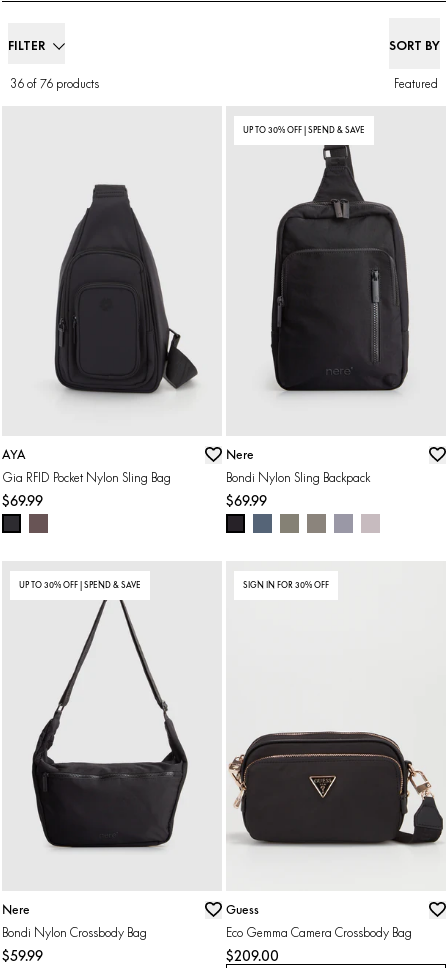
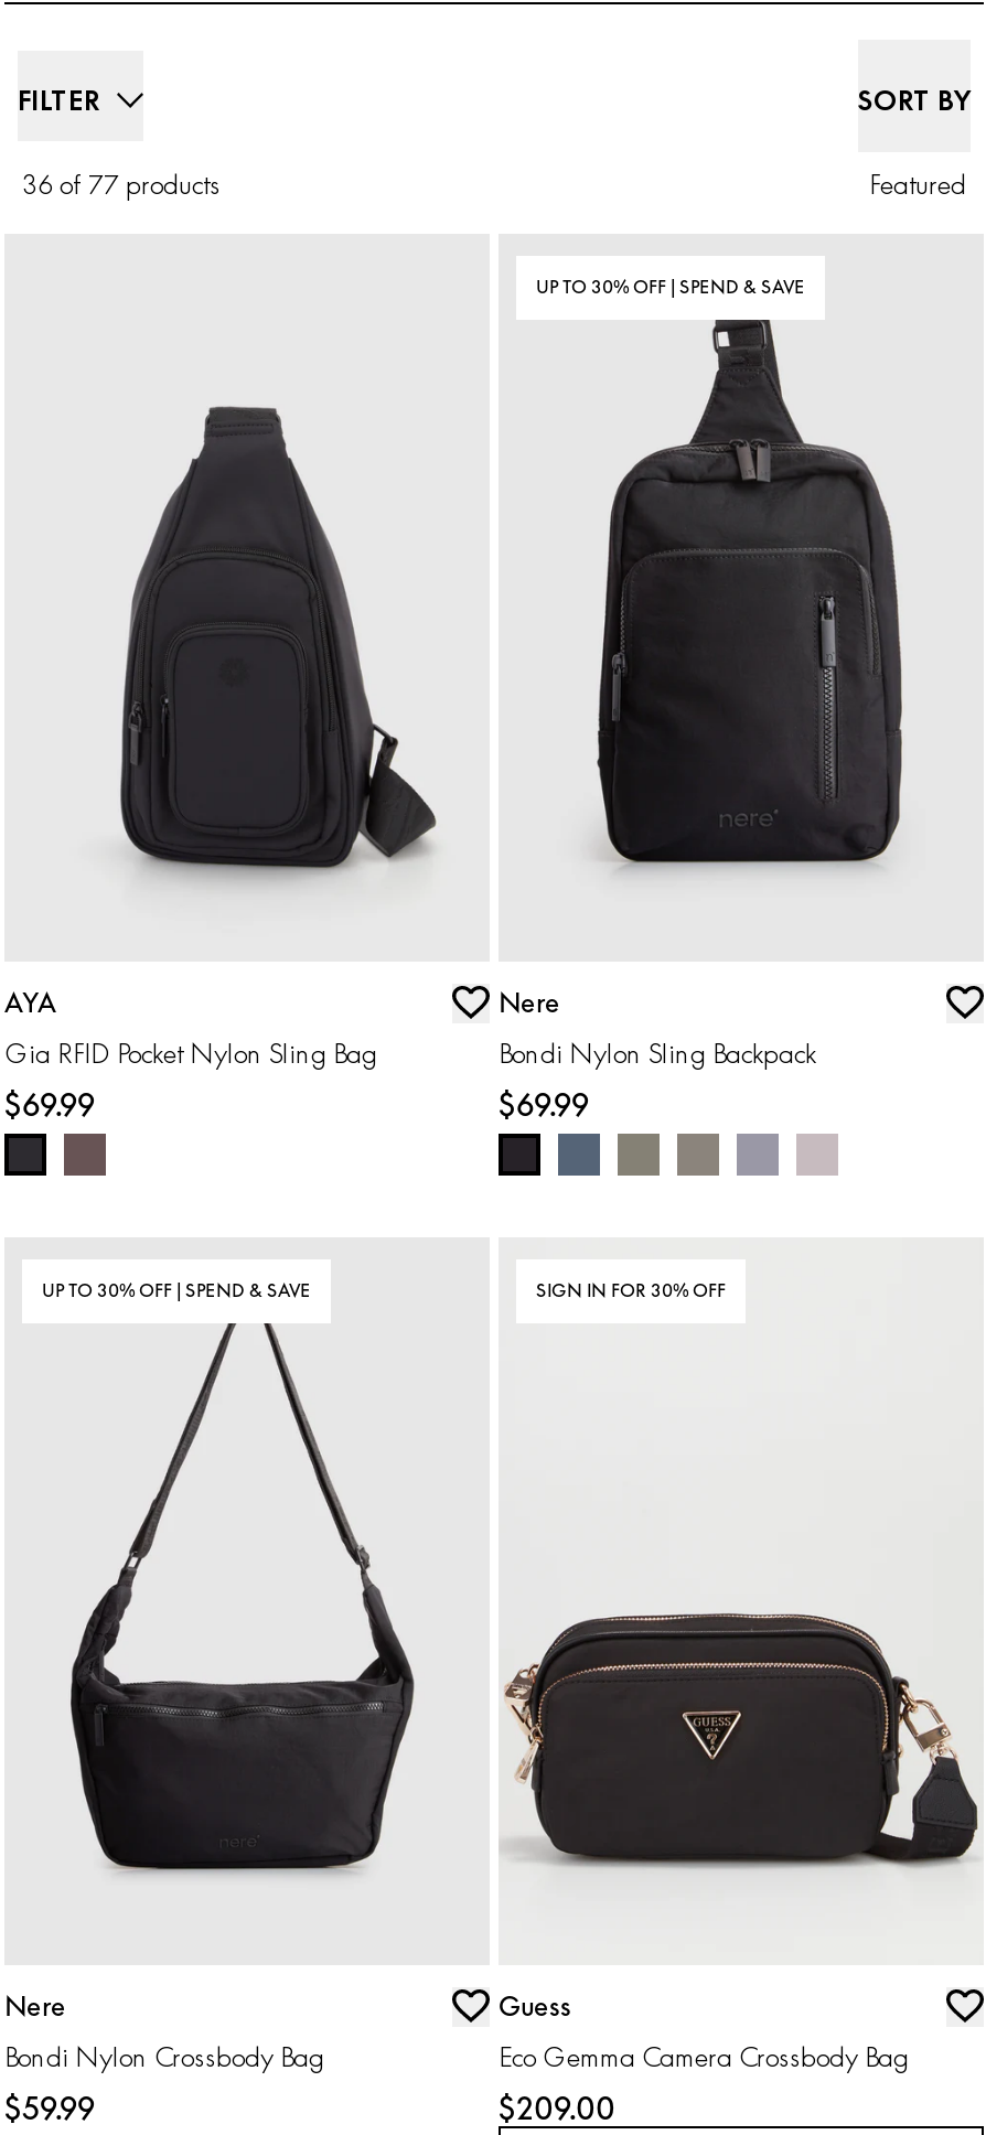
- 36 of 76 products
+ 36 of 77 products
